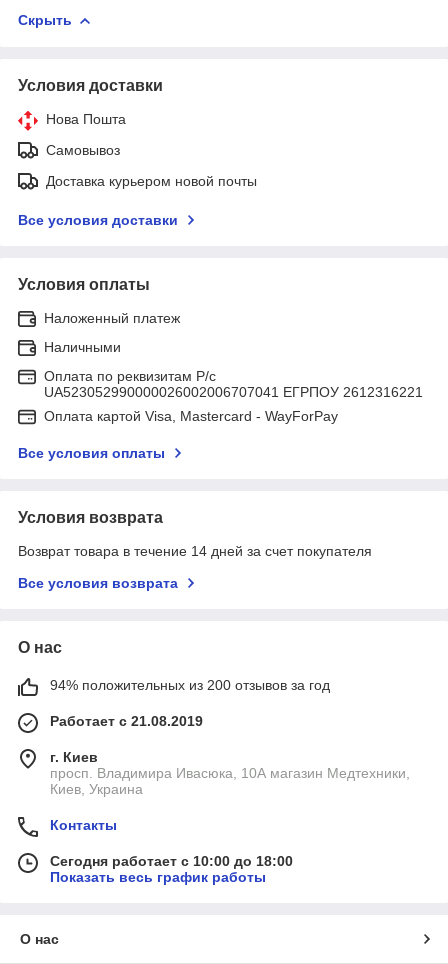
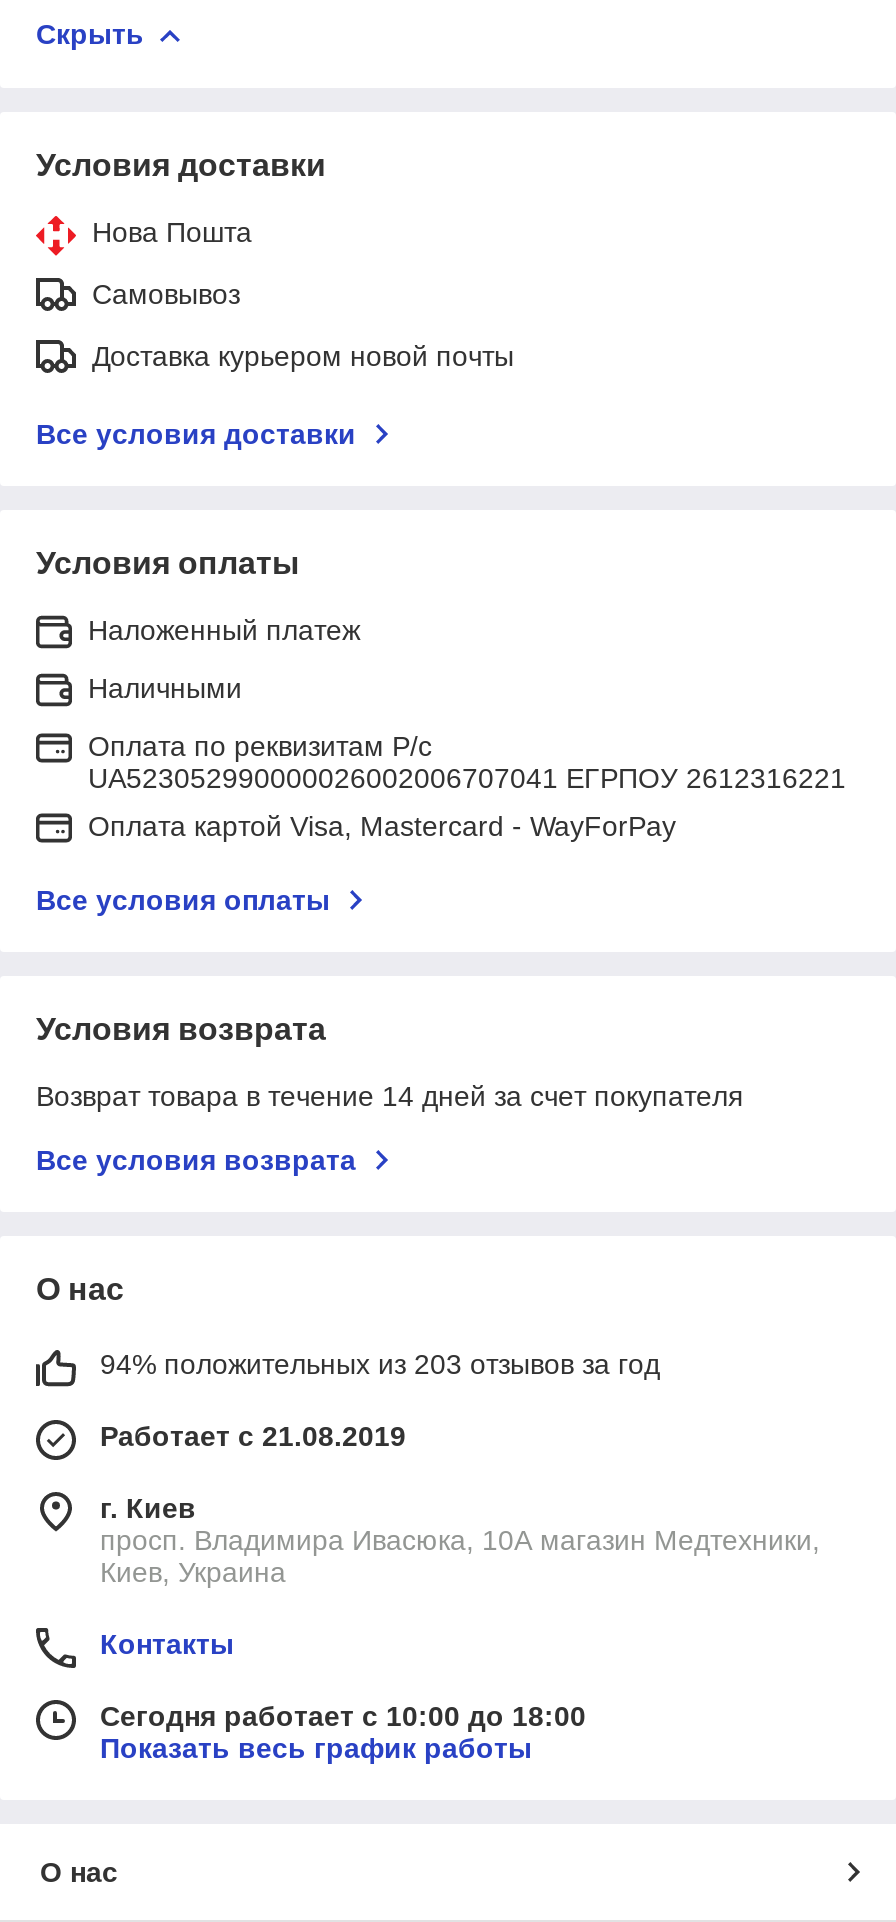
- 94% положительных из 200 отзывов за год
+ 94% положительных из 203 отзывов за год
